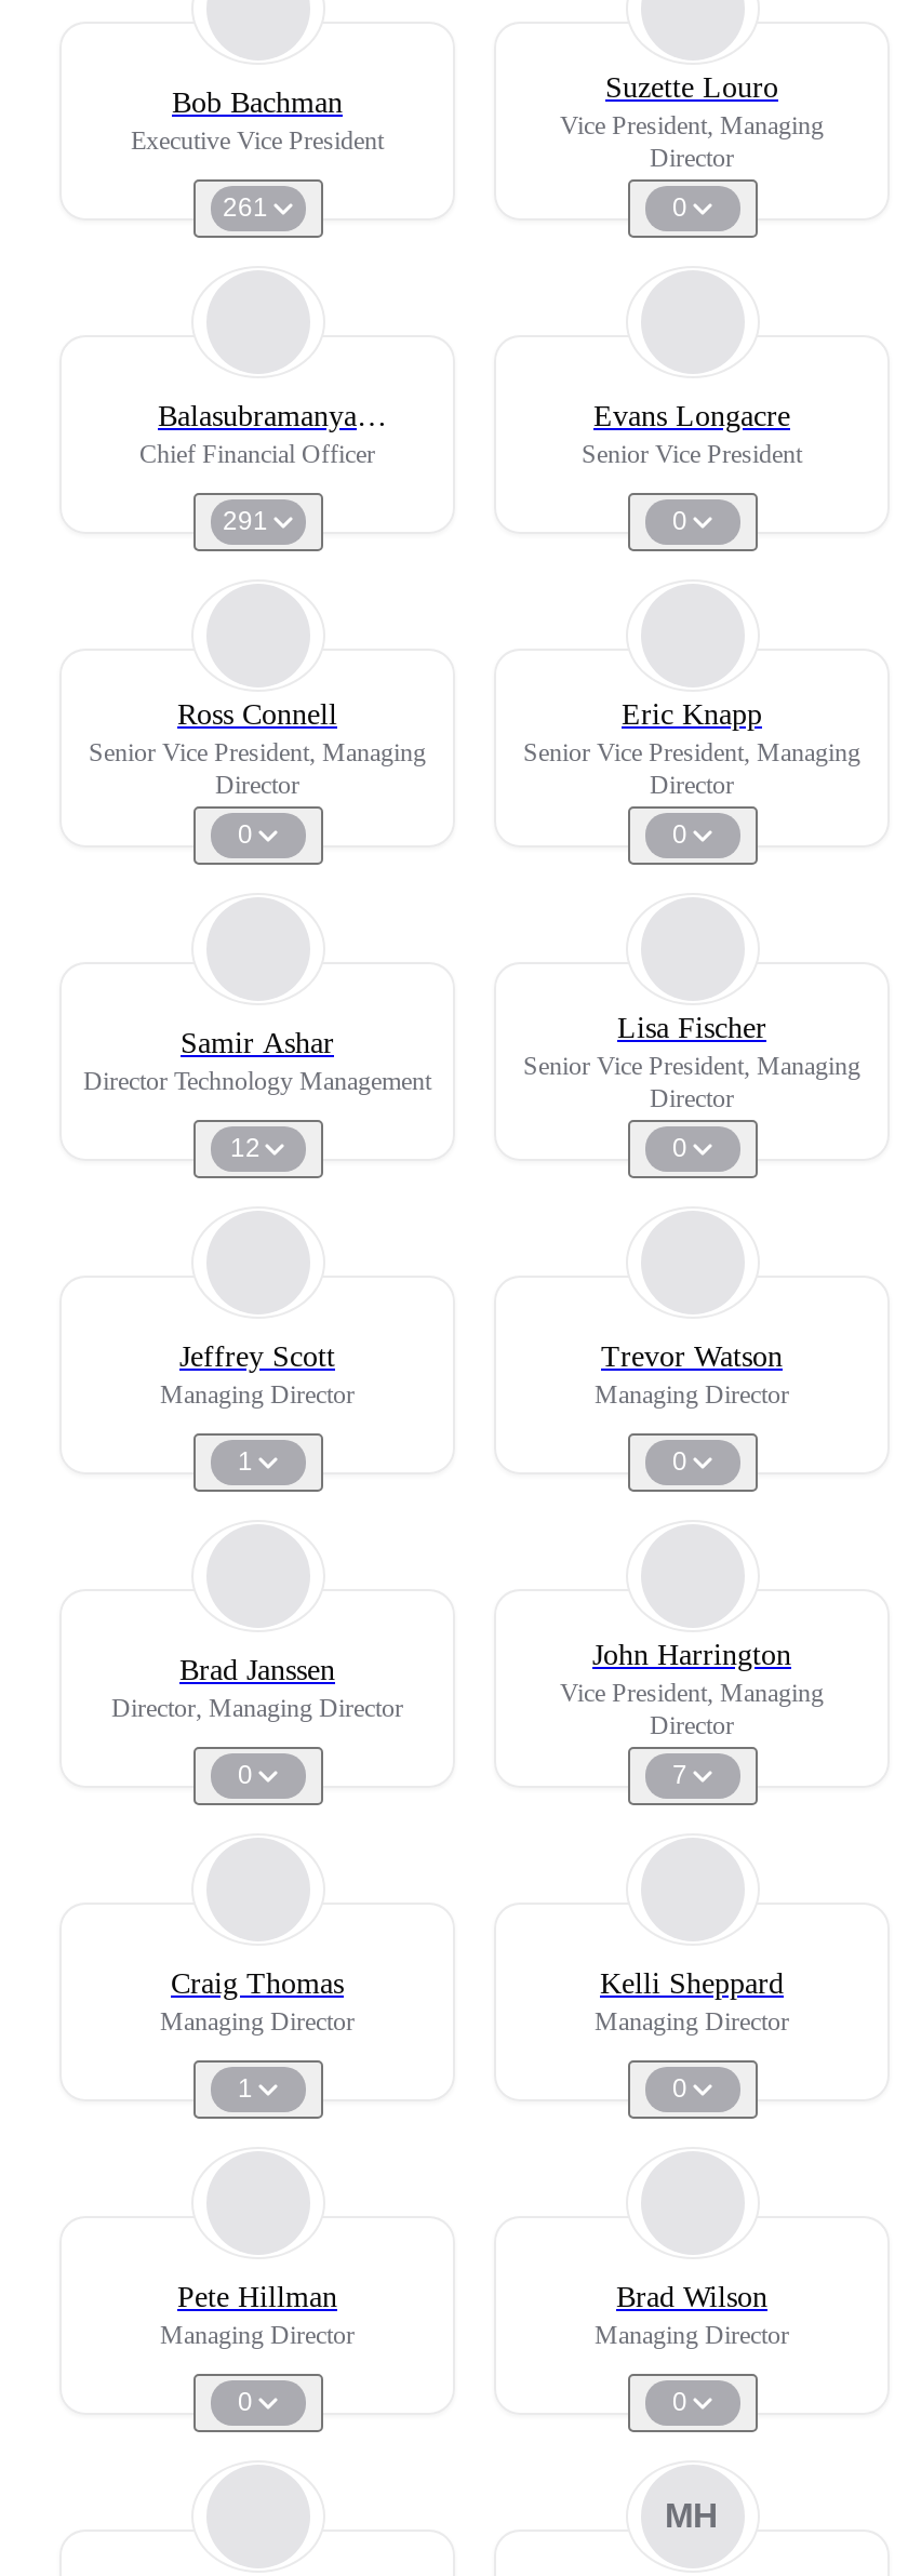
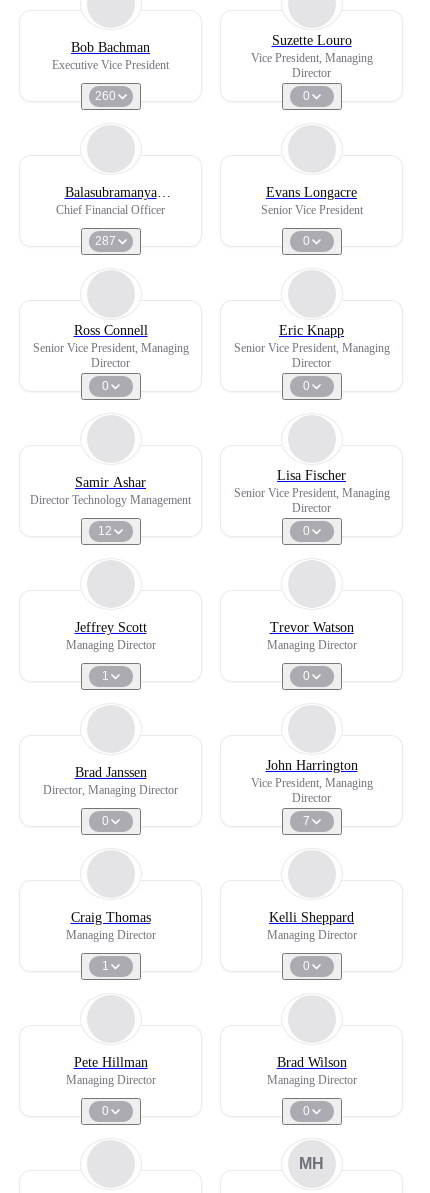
- 261
+ 260

- 291
+ 287
